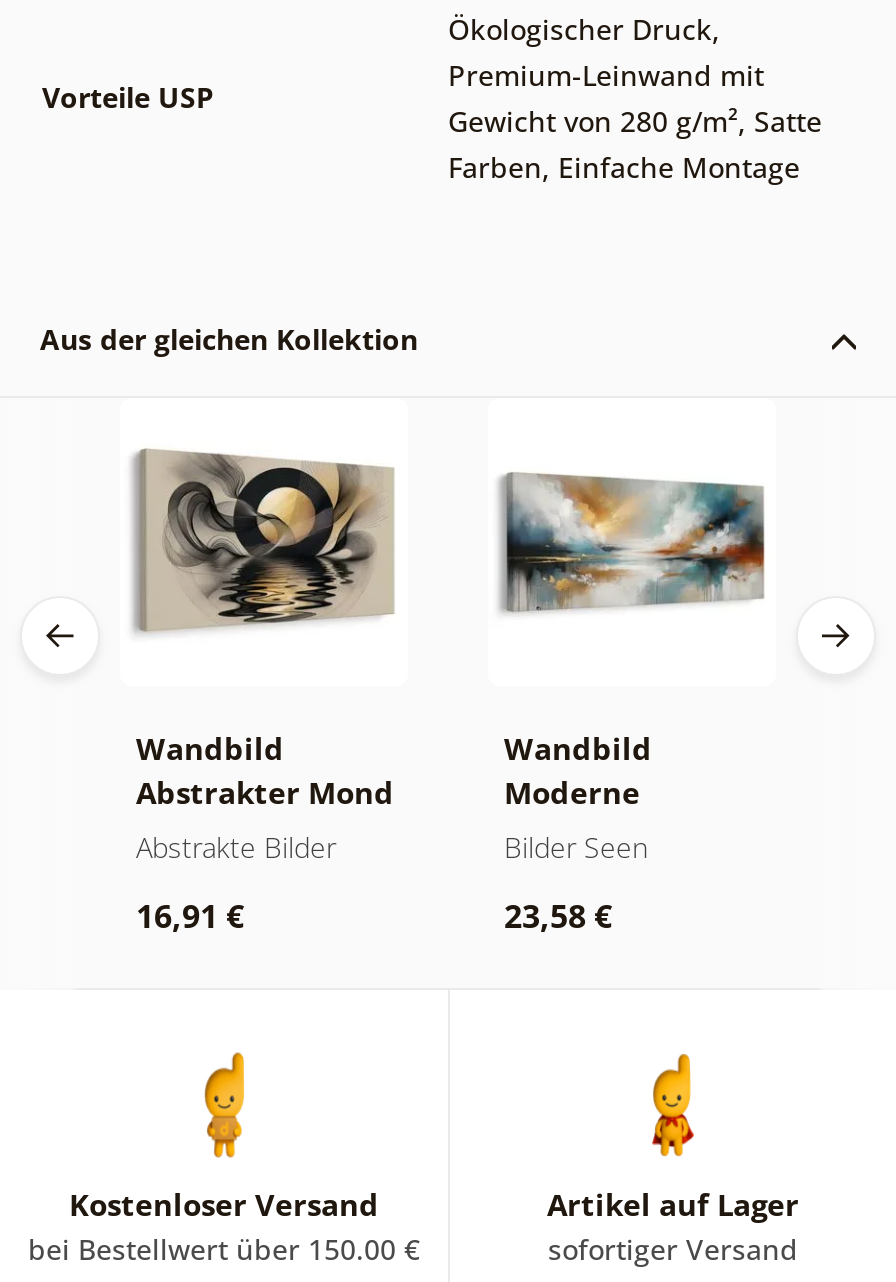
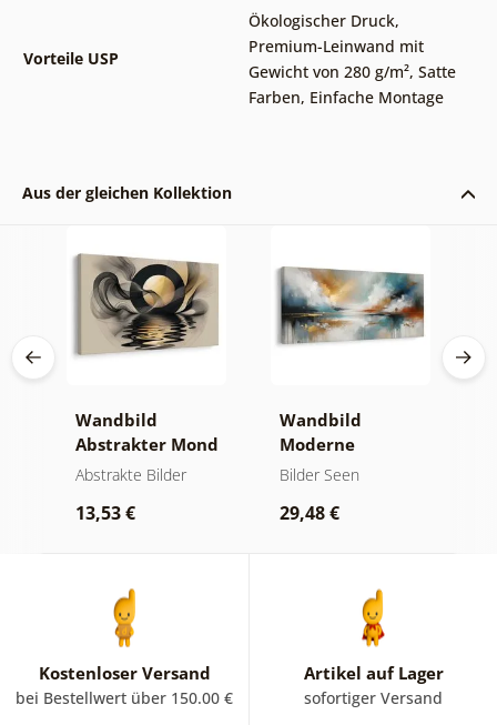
- 16,91 €
+ 13,53 €

- 23,58 €
+ 29,48 €
